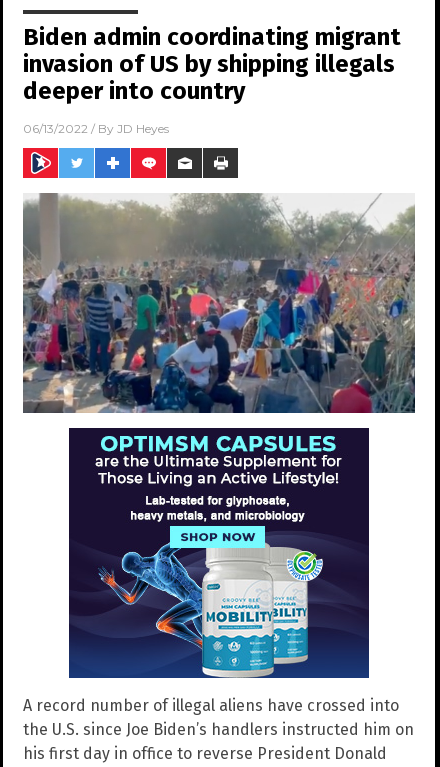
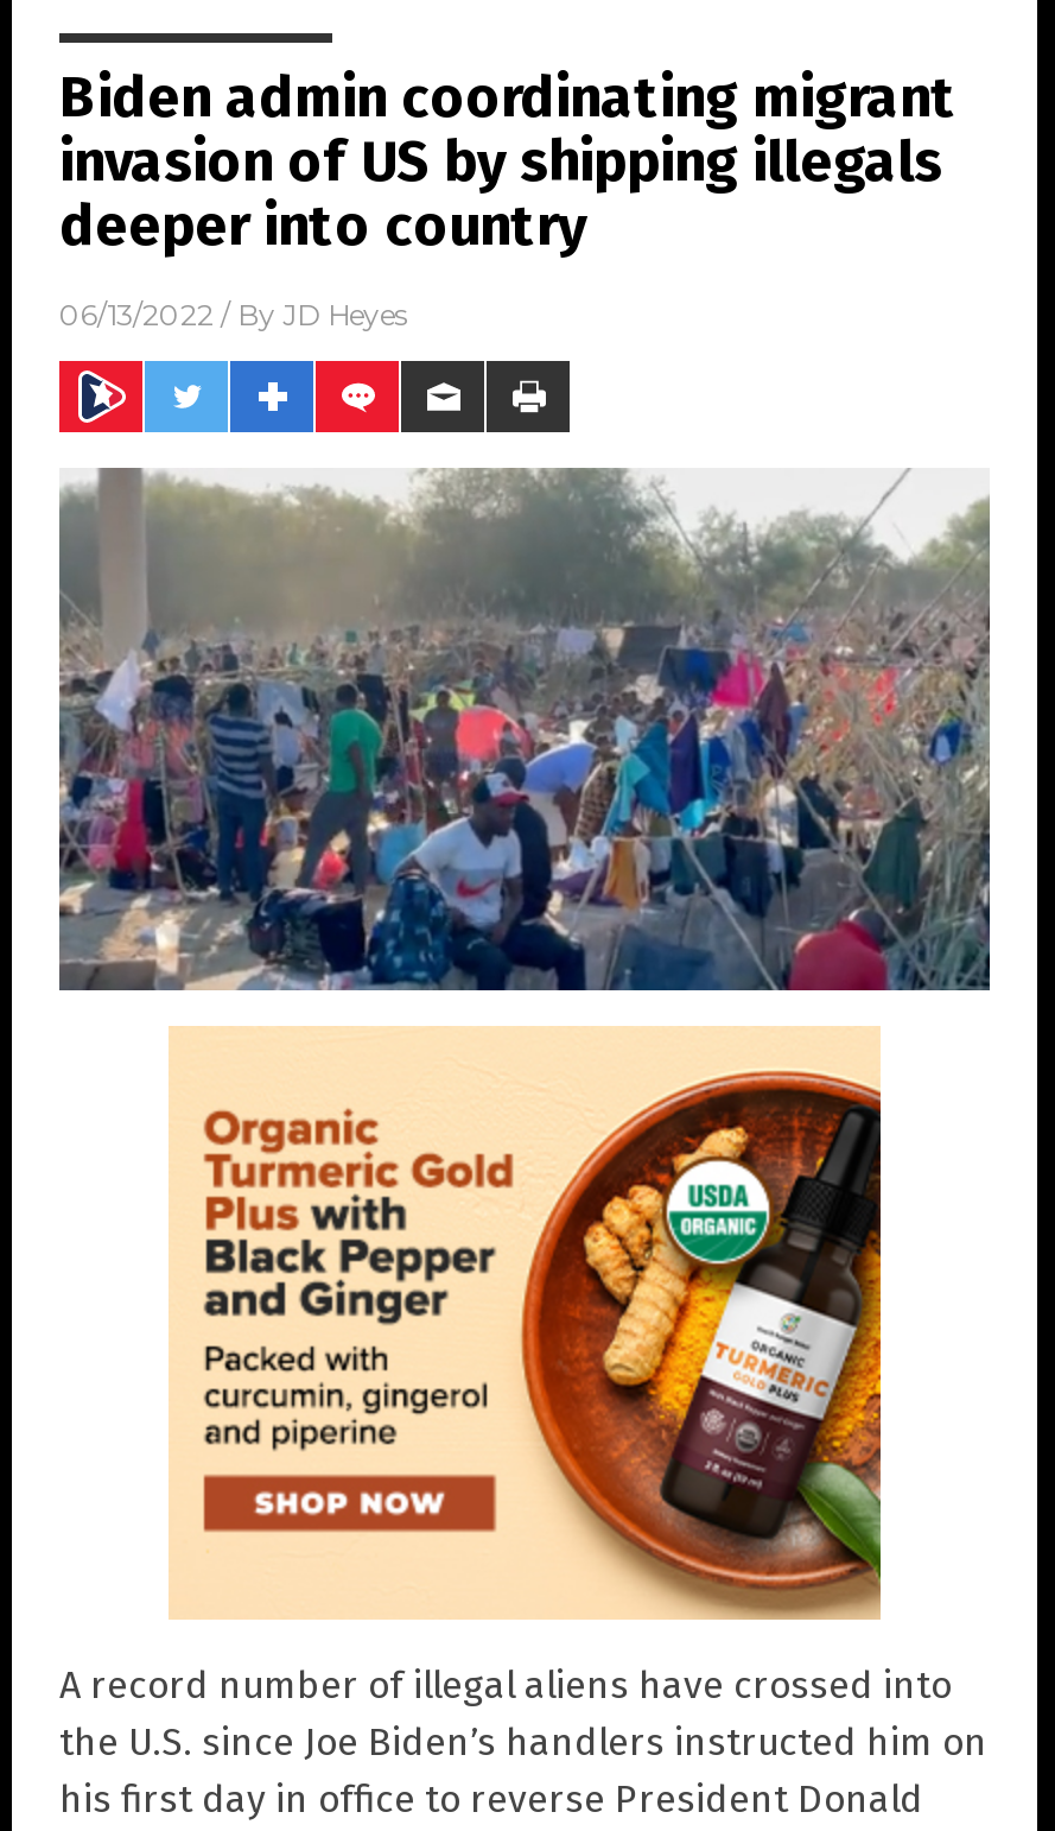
- [image]
+ [image]
